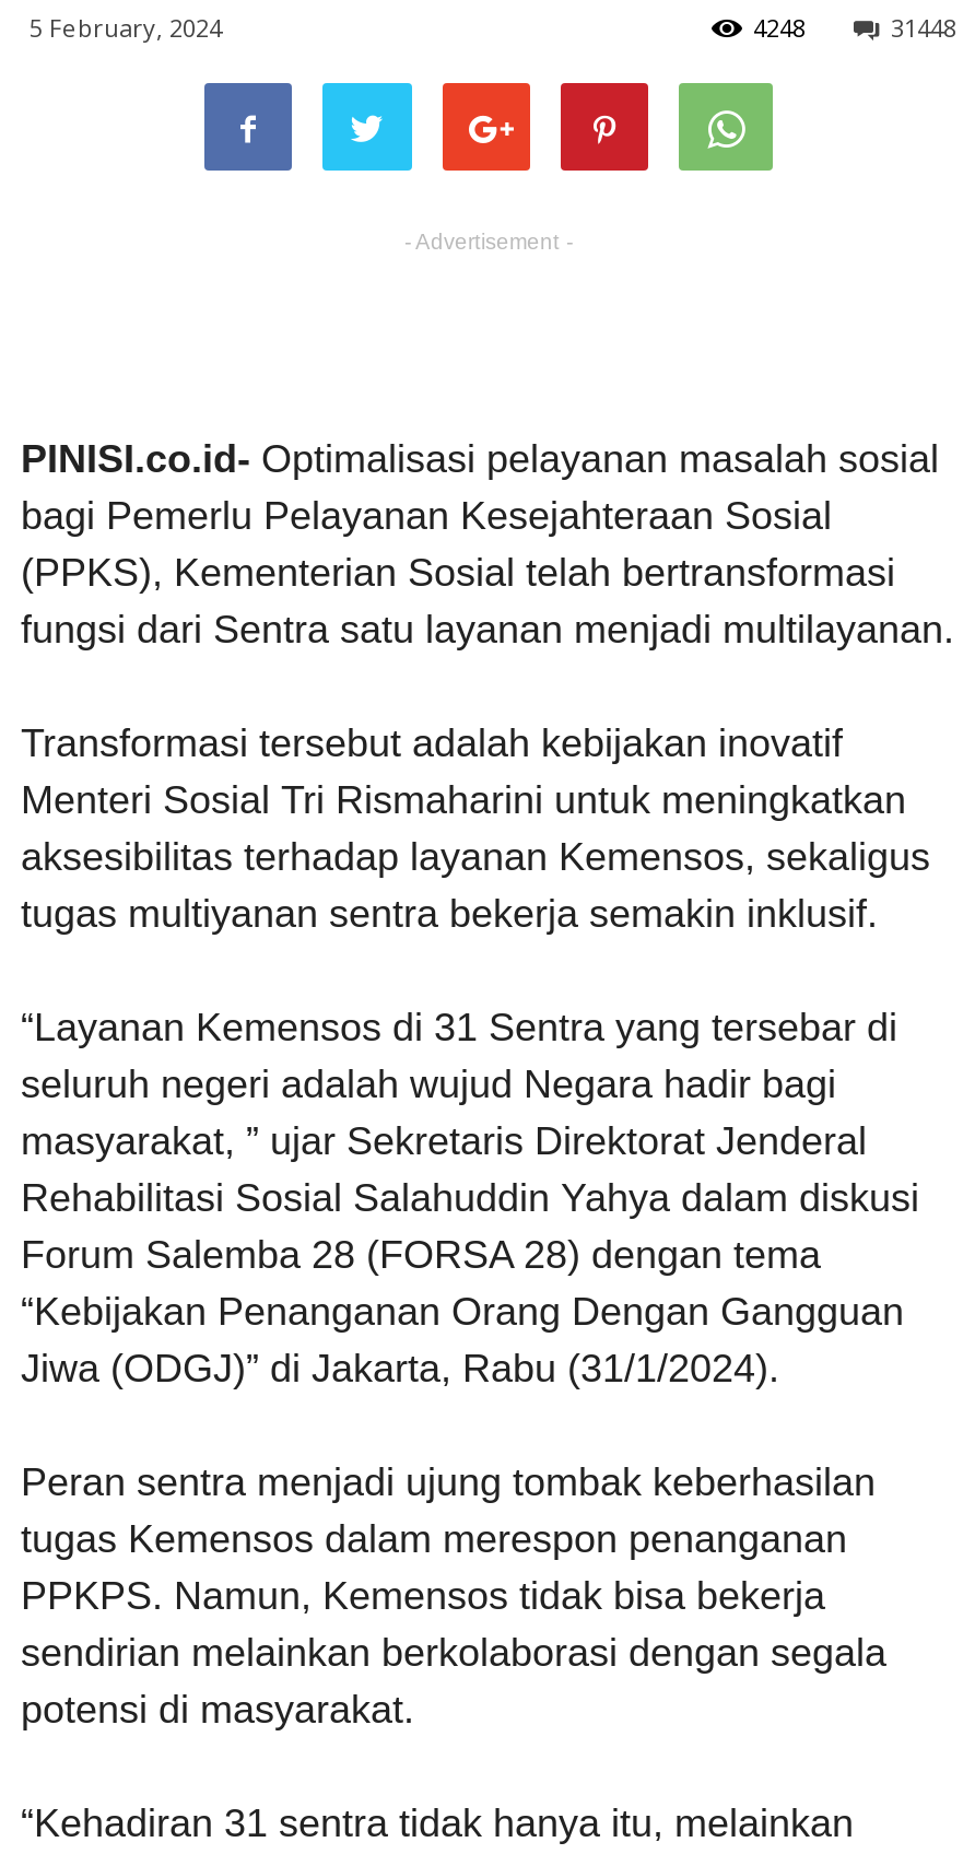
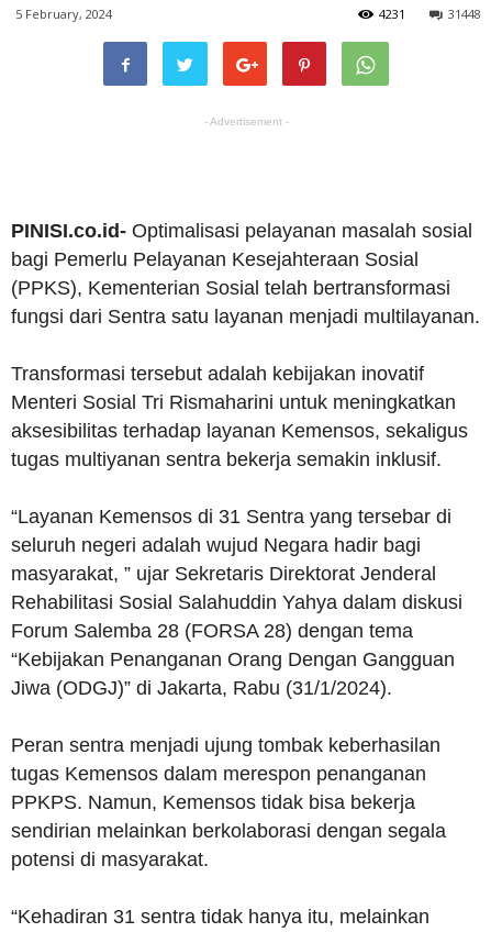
- 4248
+ 4231
